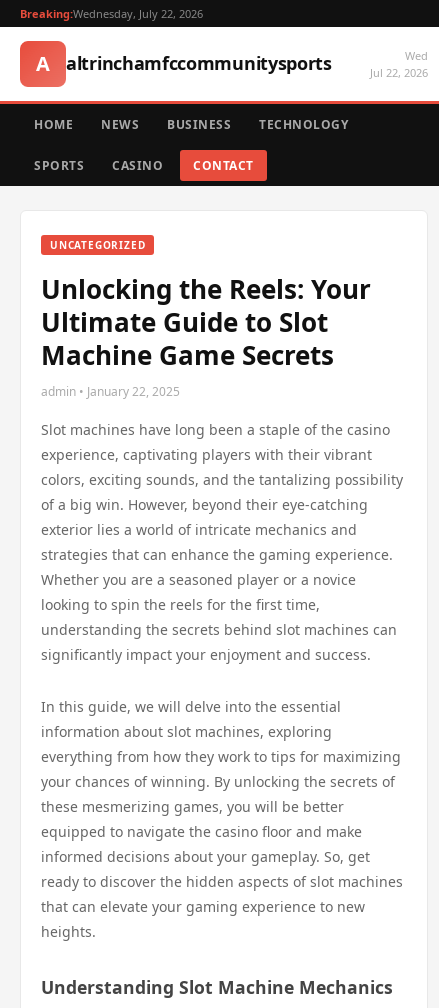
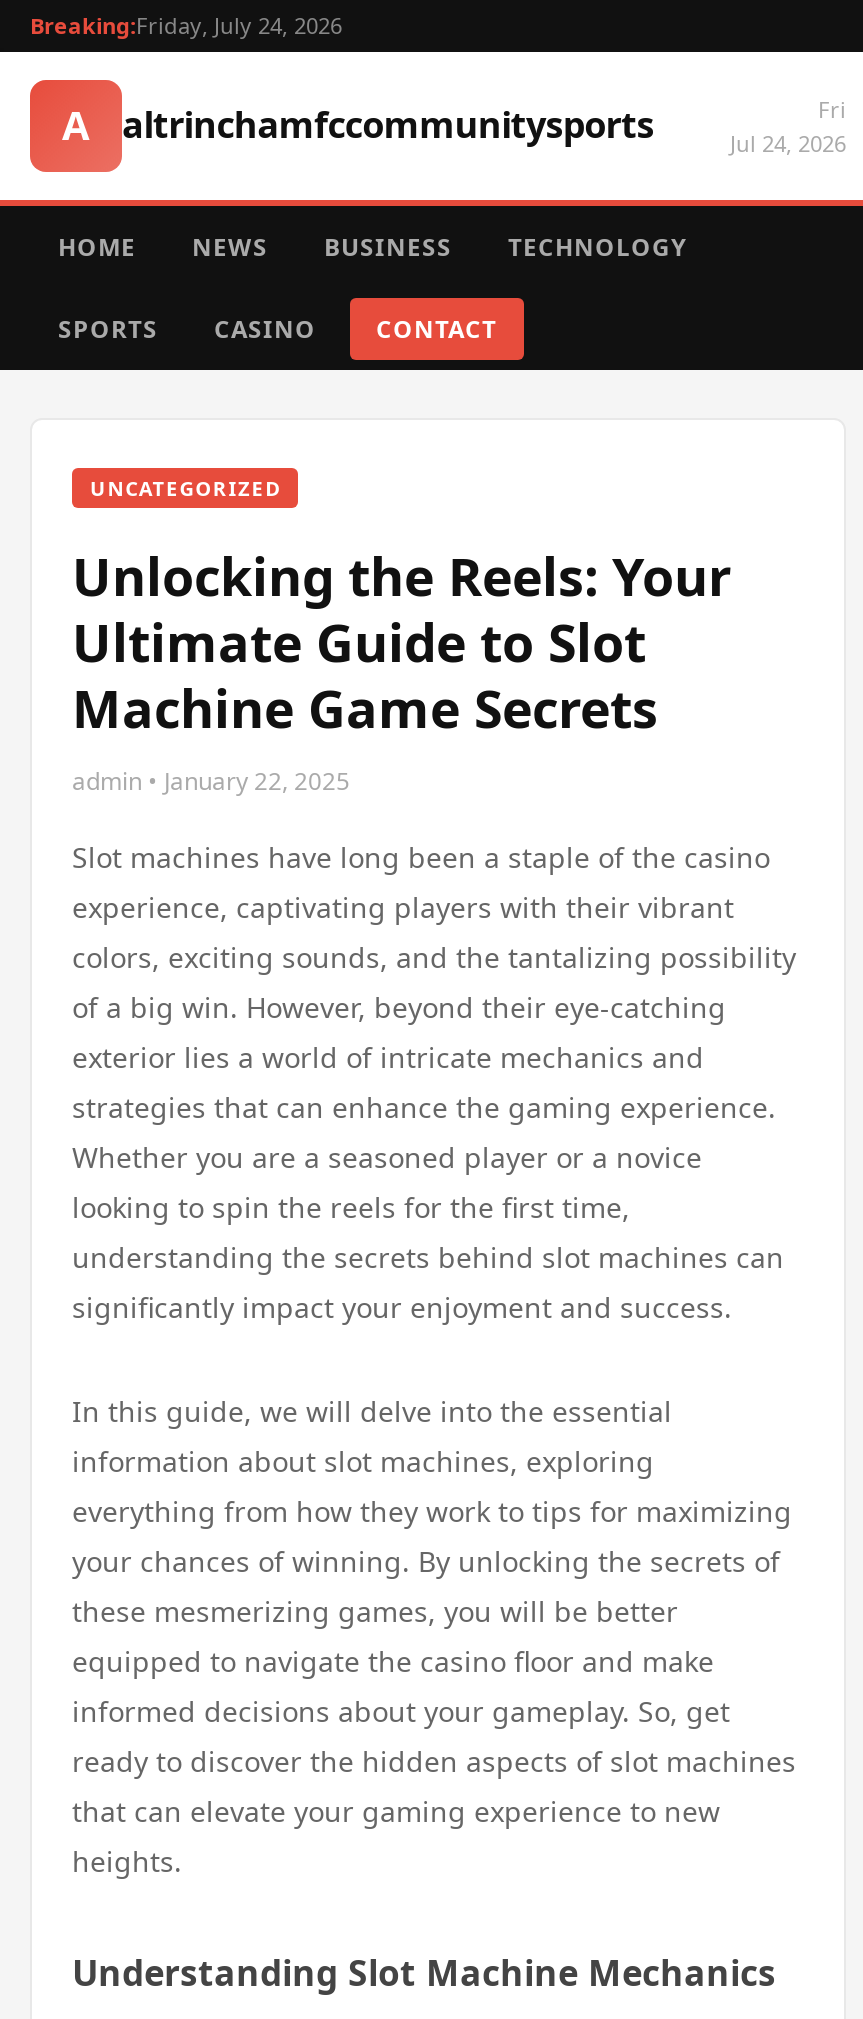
- Breaking:Wednesday, July 22, 2026
+ Breaking:Friday, July 24, 2026

- Wed
- Jul 22, 2026
+ Fri
+ Jul 24, 2026
